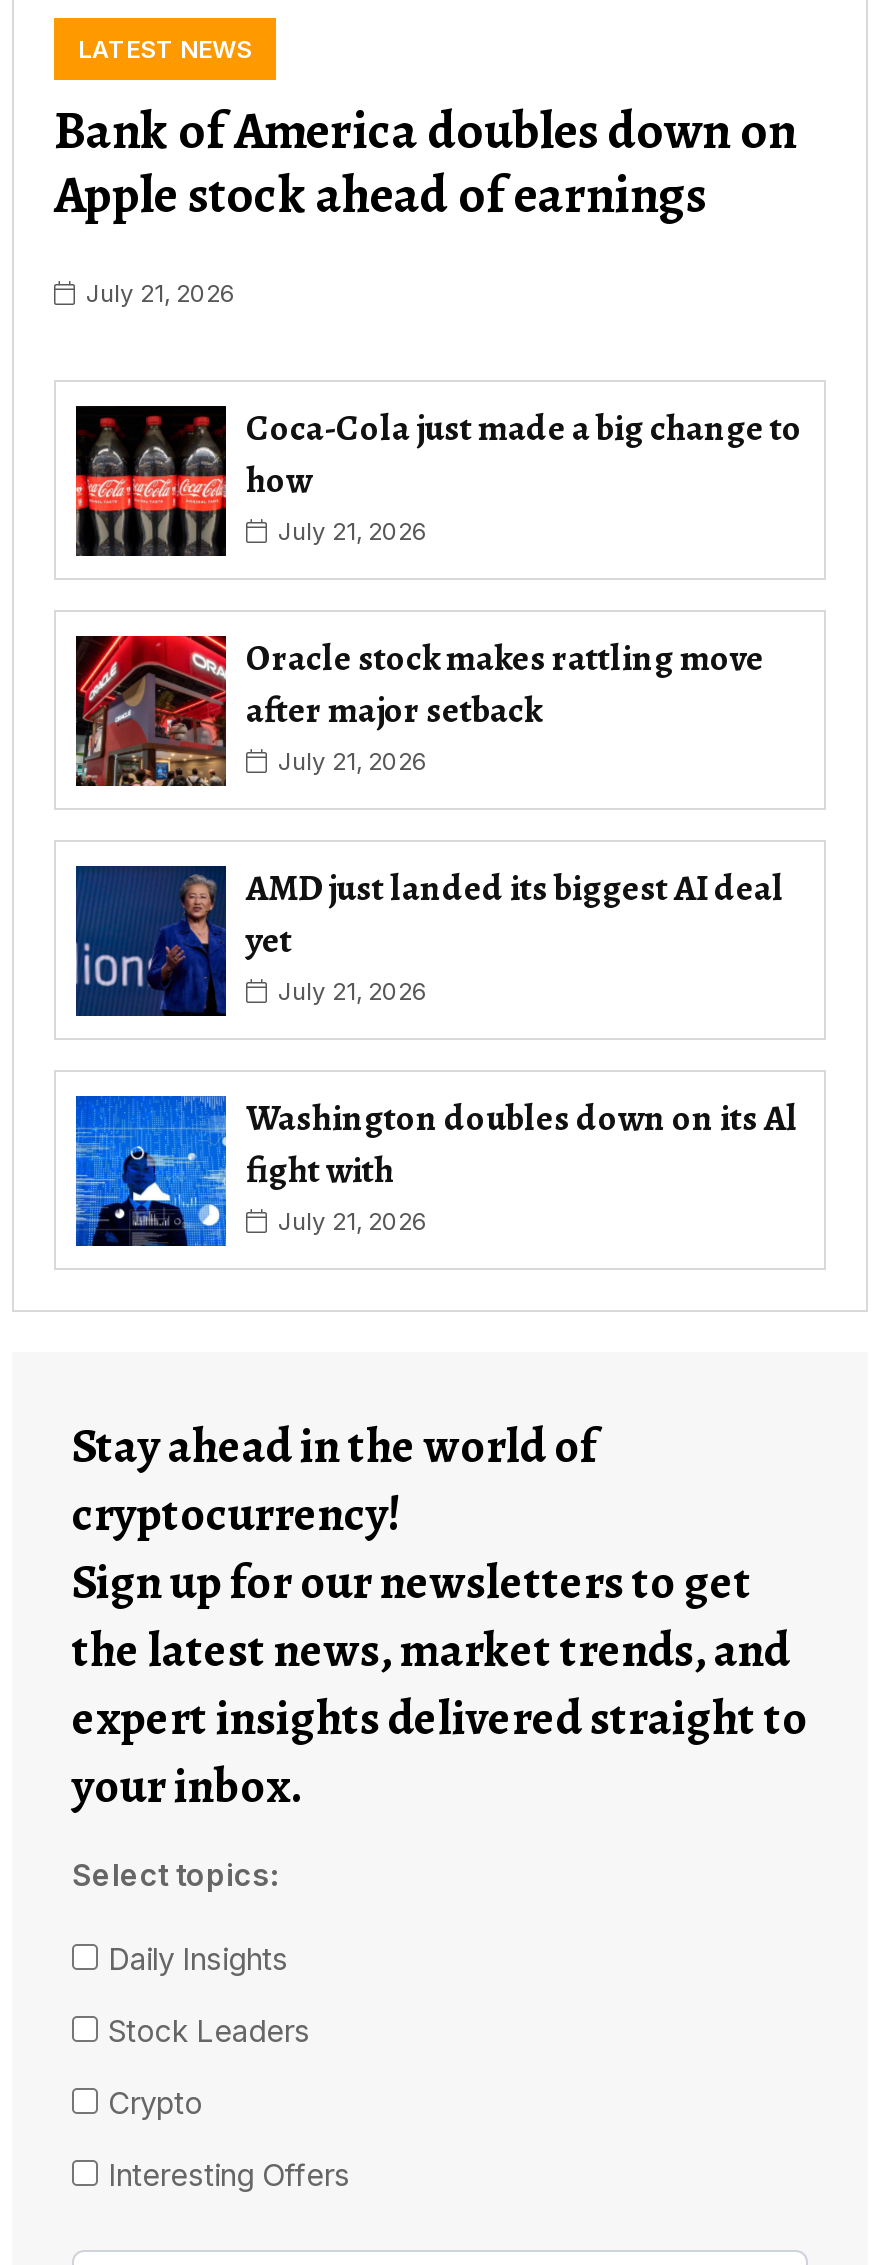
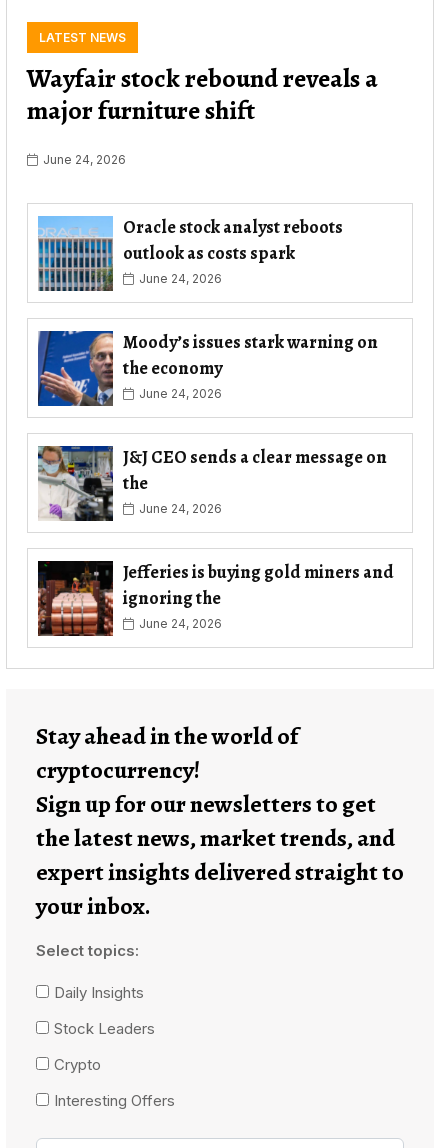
- Bank of America doubles down on
- Apple stock ahead of earnings
+ Wayfair stock rebound reveals a
+ major furniture shift

- July 21, 2026
+ June 24, 2026

- [image]
- Coca-Cola just made a big change to
- how
- July 21, 2026
+ [image]
+ Oracle stock analyst reboots
+ outlook as costs spark
+ June 24, 2026

- [image]
- Oracle stock makes rattling move
- after major setback
- July 21, 2026
+ [image]
+ Moody’s issues stark warning on
+ the economy
+ June 24, 2026

- [image]
- AMD just landed its biggest AI deal
- yet
- July 21, 2026
+ [image]
+ J&J CEO sends a clear message on
+ the
+ June 24, 2026

- [image]
- Washington doubles down on its Al
- fight with
- July 21, 2026
+ [image]
+ Jefferies is buying gold miners and
+ ignoring the
+ June 24, 2026
